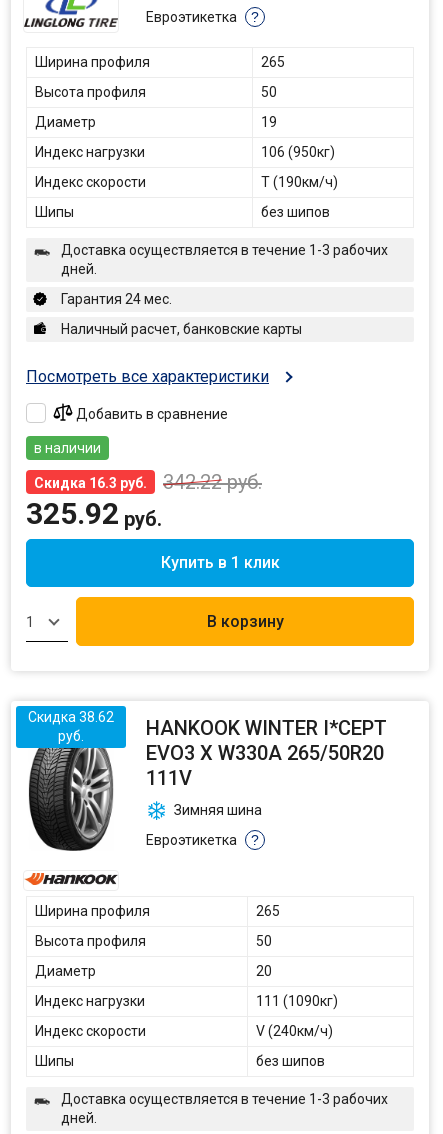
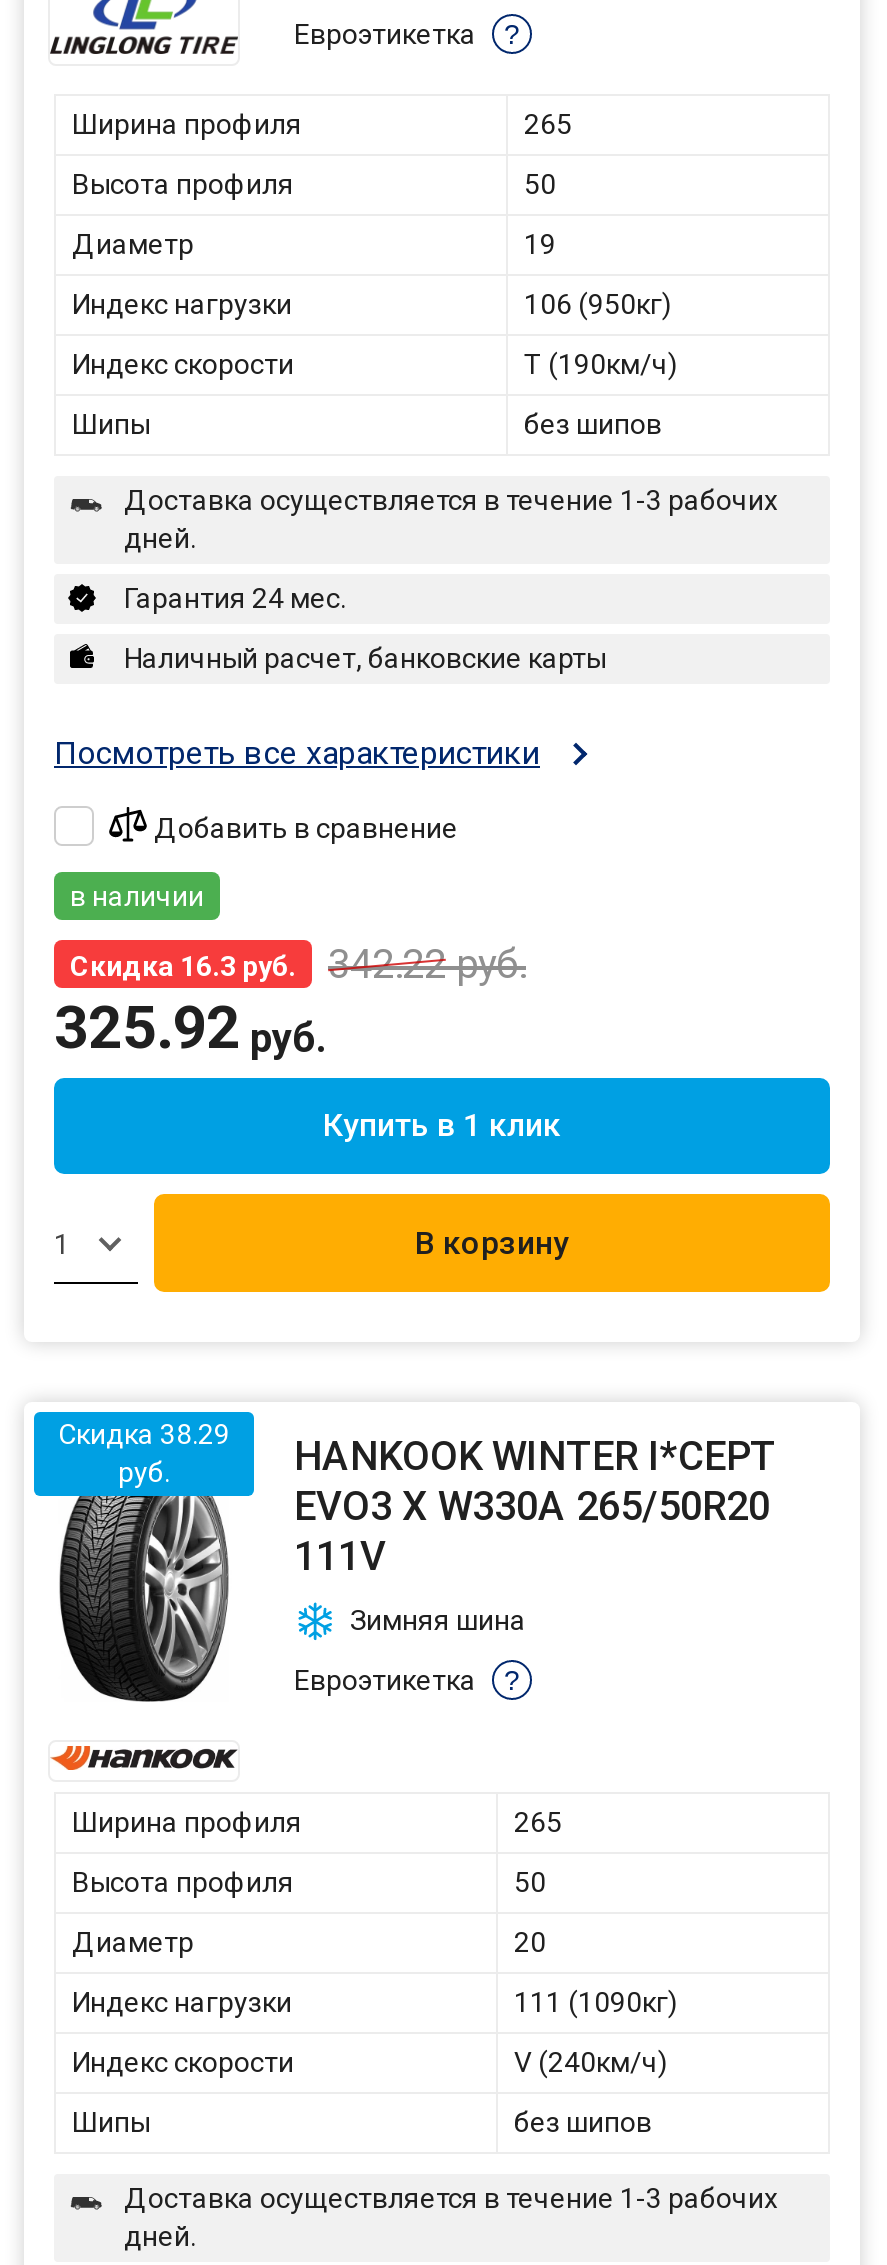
- Скидка 38.62 HANKOOK WINTER I*CEPT
+ Скидка 38.29 HANKOOK WINTER I*CEPT
